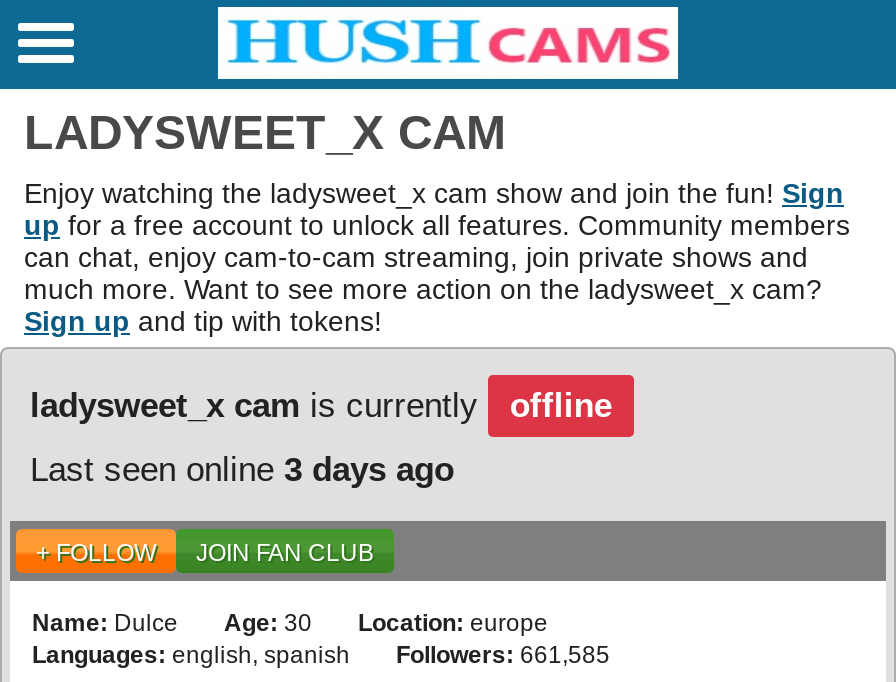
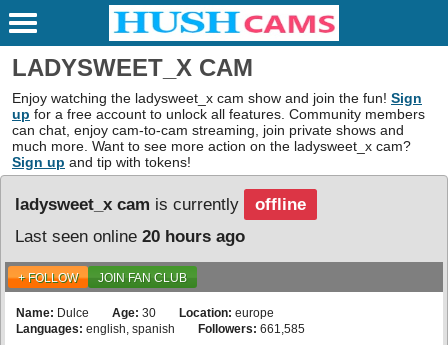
- Last seen online 3 days ago
+ Last seen online 20 hours ago
